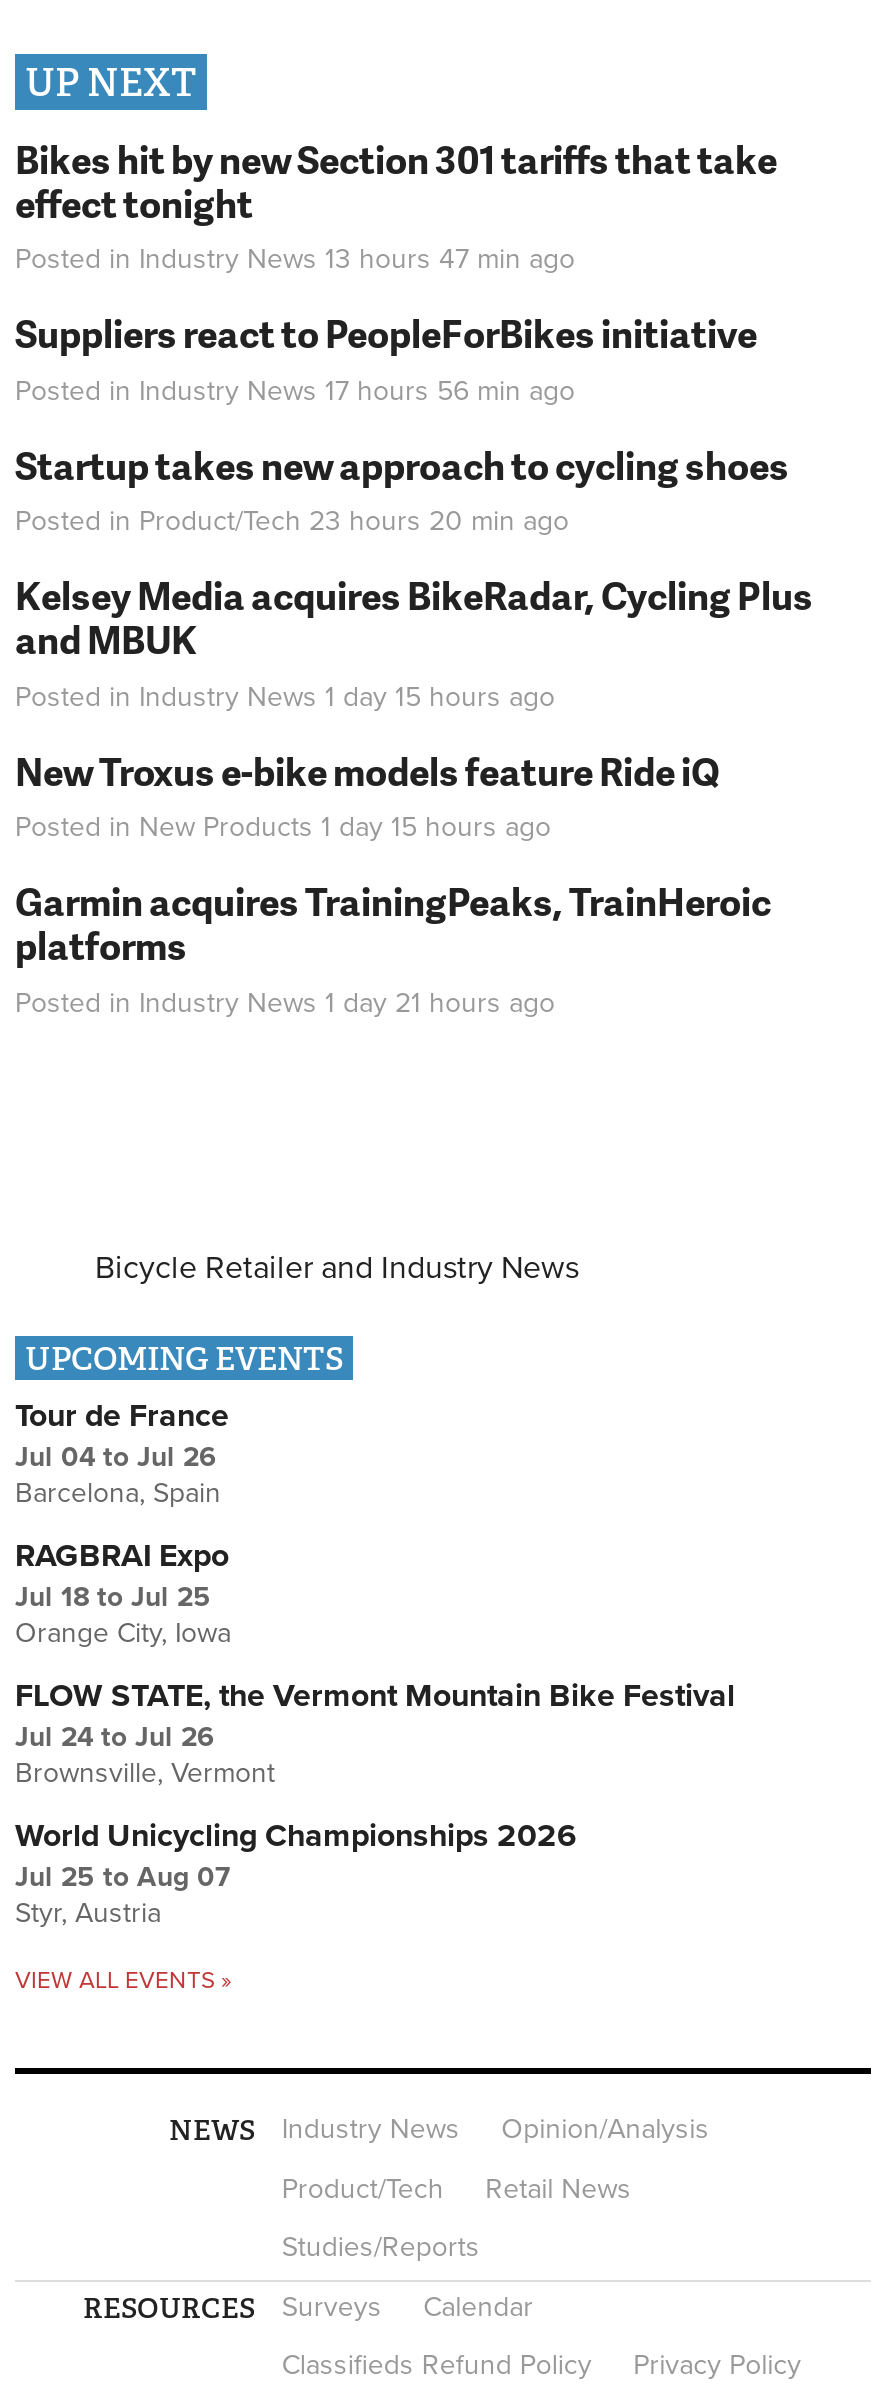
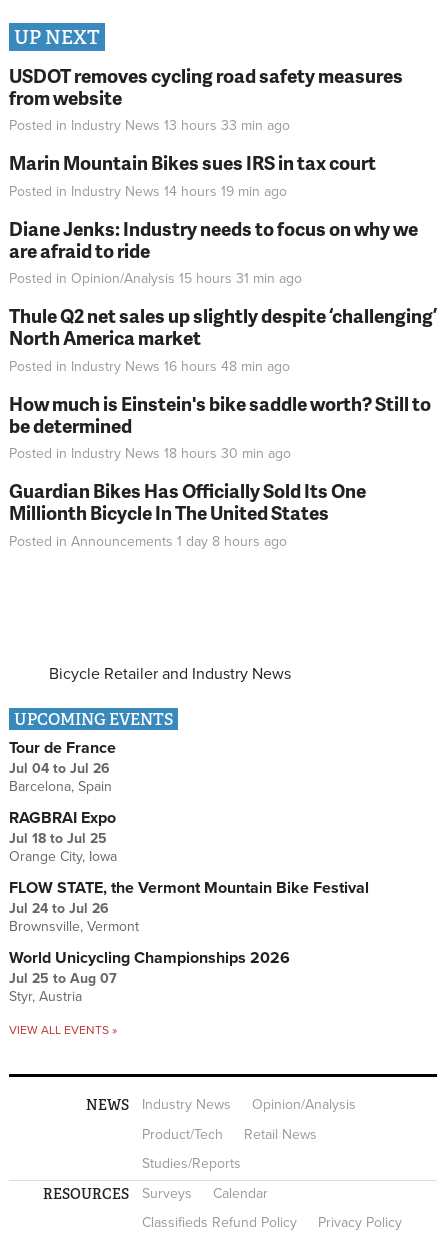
- Bikes hit by new Section 301 tariffs that take
- effect tonight
- Posted in Industry News 13 hours 47 min ago
+ USDOT removes cycling road safety measures
+ from website
+ Posted in Industry News 13 hours 33 min ago

- Suppliers react to PeopleForBikes initiative
- Posted in Industry News 17 hours 56 min ago
+ Marin Mountain Bikes sues IRS in tax court
+ Posted in Industry News 14 hours 19 min ago

- Startup takes new approach to cycling shoes
- Posted in Product/Tech 23 hours 20 min ago
+ Diane Jenks: Industry needs to focus on why we
+ are afraid to ride
+ Posted in Opinion/Analysis 15 hours 31 min ago

- Kelsey Media acquires BikeRadar, Cycling Plus
- and MBUK
- Posted in Industry News 1 day 15 hours ago
+ Thule Q2 net sales up slightly despite ‘challenging’
+ North America market
+ Posted in Industry News 16 hours 48 min ago

- New Troxus e-bike models feature Ride iQ
- Posted in New Products 1 day 15 hours ago
+ How much is Einstein's bike saddle worth? Still to
+ be determined
+ Posted in Industry News 18 hours 30 min ago

- Garmin acquires TrainingPeaks, TrainHeroic
- platforms
- Posted in Industry News 1 day 21 hours ago
+ Guardian Bikes Has Officially Sold Its One
+ Millionth Bicycle In The United States
+ Posted in Announcements 1 day 8 hours ago
